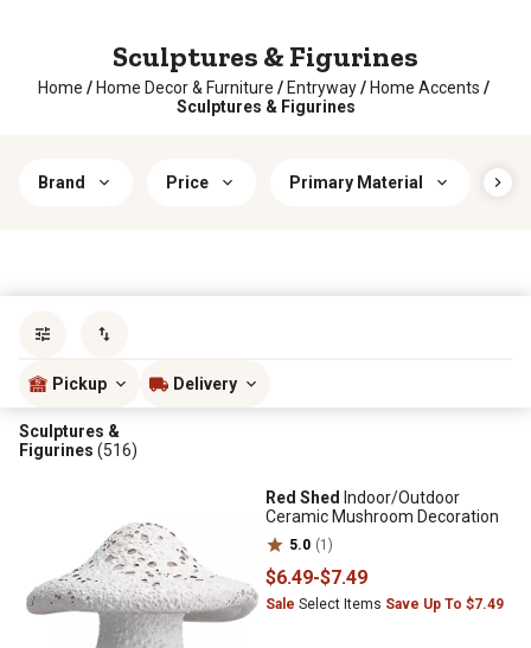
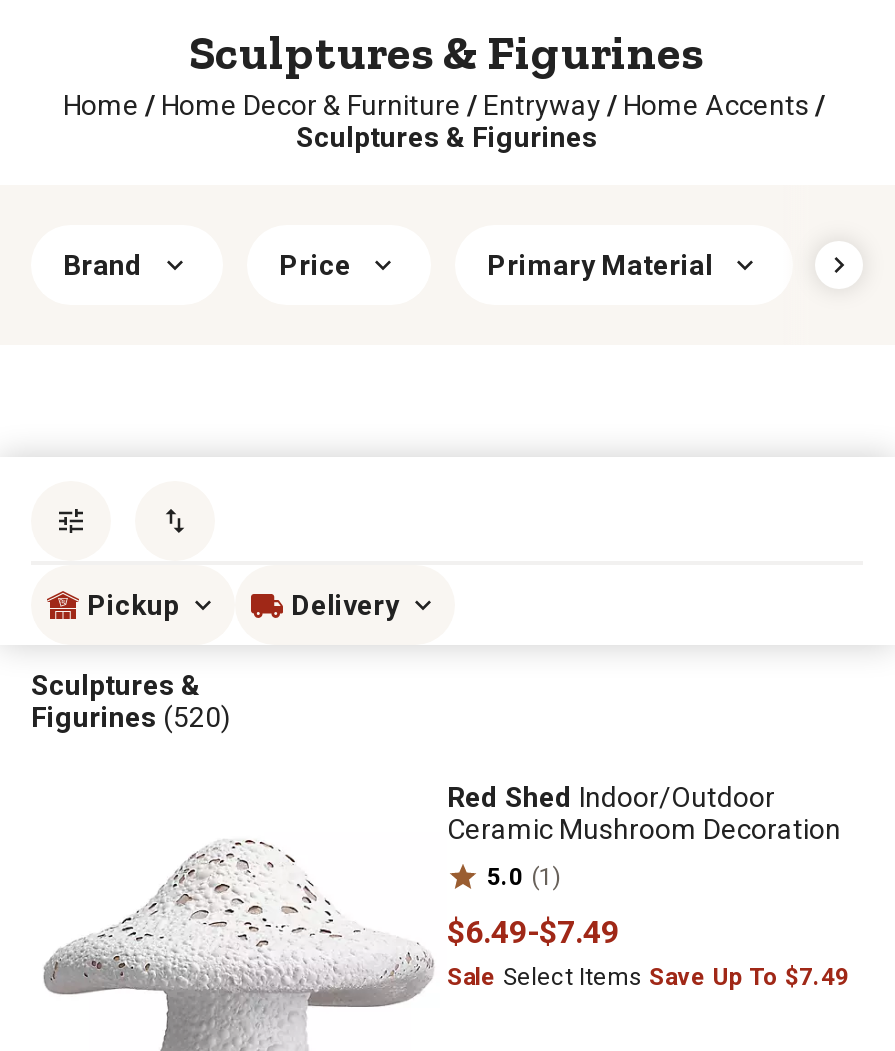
- Figurines (516)
+ Figurines (520)
